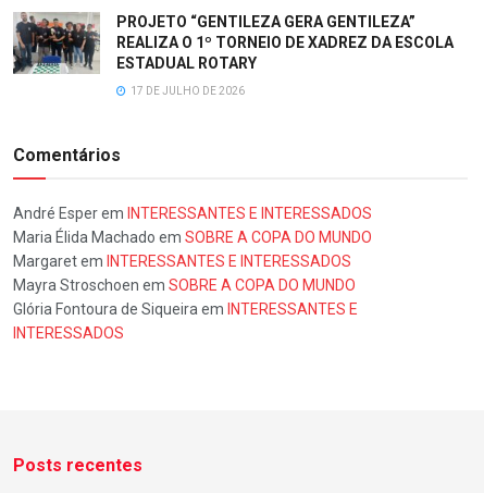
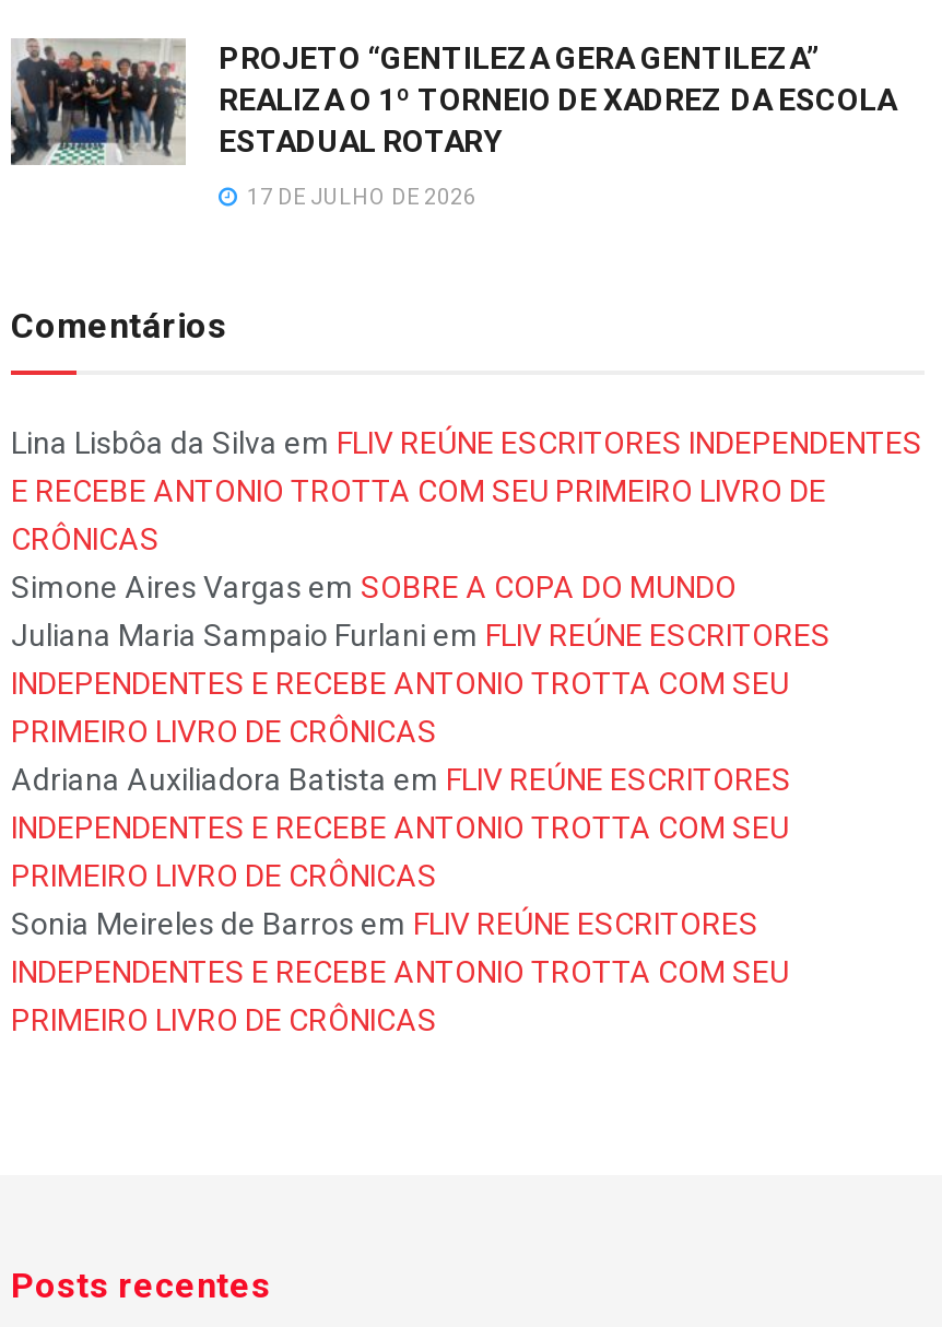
- André Esper em INTERESSANTES E INTERESSADOS
- Maria Élida Machado em SOBRE A COPA DO MUNDO
- Margaret em INTERESSANTES E INTERESSADOS
- Mayra Stroschoen em SOBRE A COPA DO MUNDO
- Glória Fontoura de Siqueira em INTERESSANTES E
- INTERESSADOS
+ Lina Lisbôa da Silva em FLIV REÚNE ESCRITORES INDEPENDENTES
+ E RECEBE ANTONIO TROTTA COM SEU PRIMEIRO LIVRO DE
+ CRÔNICAS
+ Simone Aires Vargas em SOBRE A COPA DO MUNDO
+ Juliana Maria Sampaio Furlani em FLIV REÚNE ESCRITORES
+ INDEPENDENTES E RECEBE ANTONIO TROTTA COM SEU
+ PRIMEIRO LIVRO DE CRÔNICAS
+ Adriana Auxiliadora Batista em FLIV REÚNE ESCRITORES
+ INDEPENDENTES E RECEBE ANTONIO TROTTA COM SEU
+ PRIMEIRO LIVRO DE CRÔNICAS
+ Sonia Meireles de Barros em FLIV REÚNE ESCRITORES
+ INDEPENDENTES E RECEBE ANTONIO TROTTA COM SEU
+ PRIMEIRO LIVRO DE CRÔNICAS
